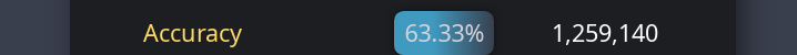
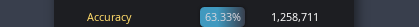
- 1,259,140
+ 1,258,711
